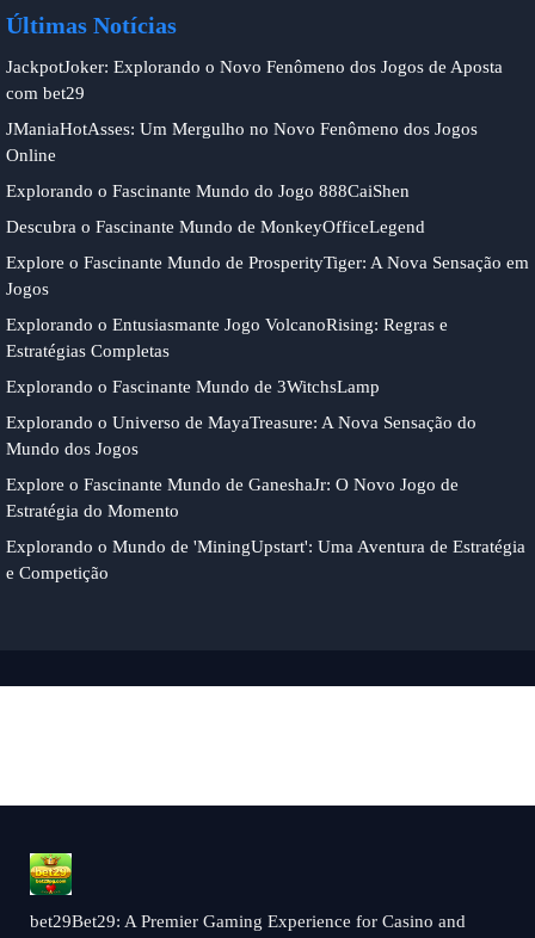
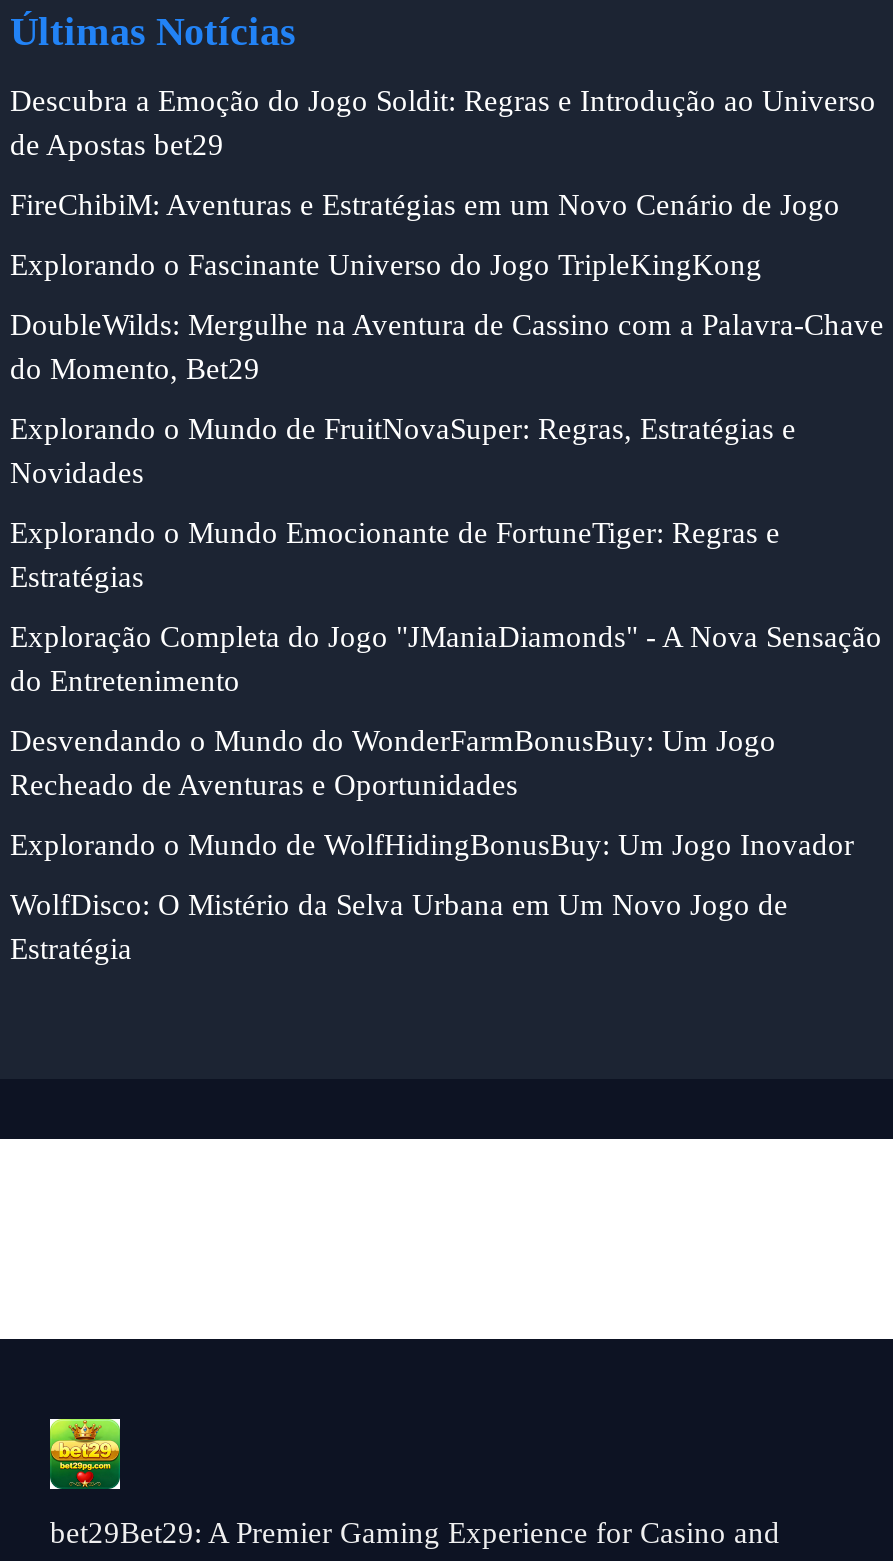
- JackpotJoker: Explorando o Novo Fenômeno dos Jogos de Aposta
- com bet29
+ Descubra a Emoção do Jogo Soldit: Regras e Introdução ao Universo
+ de Apostas bet29

- JManiaHotAsses: Um Mergulho no Novo Fenômeno dos Jogos
- Online
+ FireChibiM: Aventuras e Estratégias em um Novo Cenário de Jogo

- Explorando o Fascinante Mundo do Jogo 888CaiShen
+ Explorando o Fascinante Universo do Jogo TripleKingKong

- Descubra o Fascinante Mundo de MonkeyOfficeLegend
+ DoubleWilds: Mergulhe na Aventura de Cassino com a Palavra-Chave
+ do Momento, Bet29

- Explore o Fascinante Mundo de ProsperityTiger: A Nova Sensação em
- Jogos
+ Explorando o Mundo de FruitNovaSuper: Regras, Estratégias e
+ Novidades

- Explorando o Entusiasmante Jogo VolcanoRising: Regras e
- Estratégias Completas
+ Explorando o Mundo Emocionante de FortuneTiger: Regras e
+ Estratégias

- Explorando o Fascinante Mundo de 3WitchsLamp
+ Exploração Completa do Jogo "JManiaDiamonds" - A Nova Sensação
+ do Entretenimento

- Explorando o Universo de MayaTreasure: A Nova Sensação do
- Mundo dos Jogos
+ Desvendando o Mundo do WonderFarmBonusBuy: Um Jogo
+ Recheado de Aventuras e Oportunidades

- Explore o Fascinante Mundo de GaneshaJr: O Novo Jogo de
- Estratégia do Momento
+ Explorando o Mundo de WolfHidingBonusBuy: Um Jogo Inovador

- Explorando o Mundo de 'MiningUpstart': Uma Aventura de Estratégia
- e Competição
+ WolfDisco: O Mistério da Selva Urbana em Um Novo Jogo de
+ Estratégia
